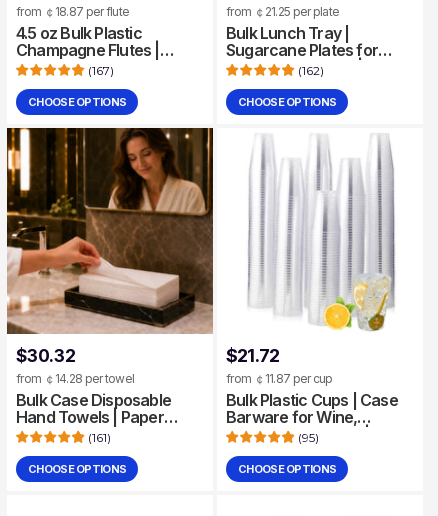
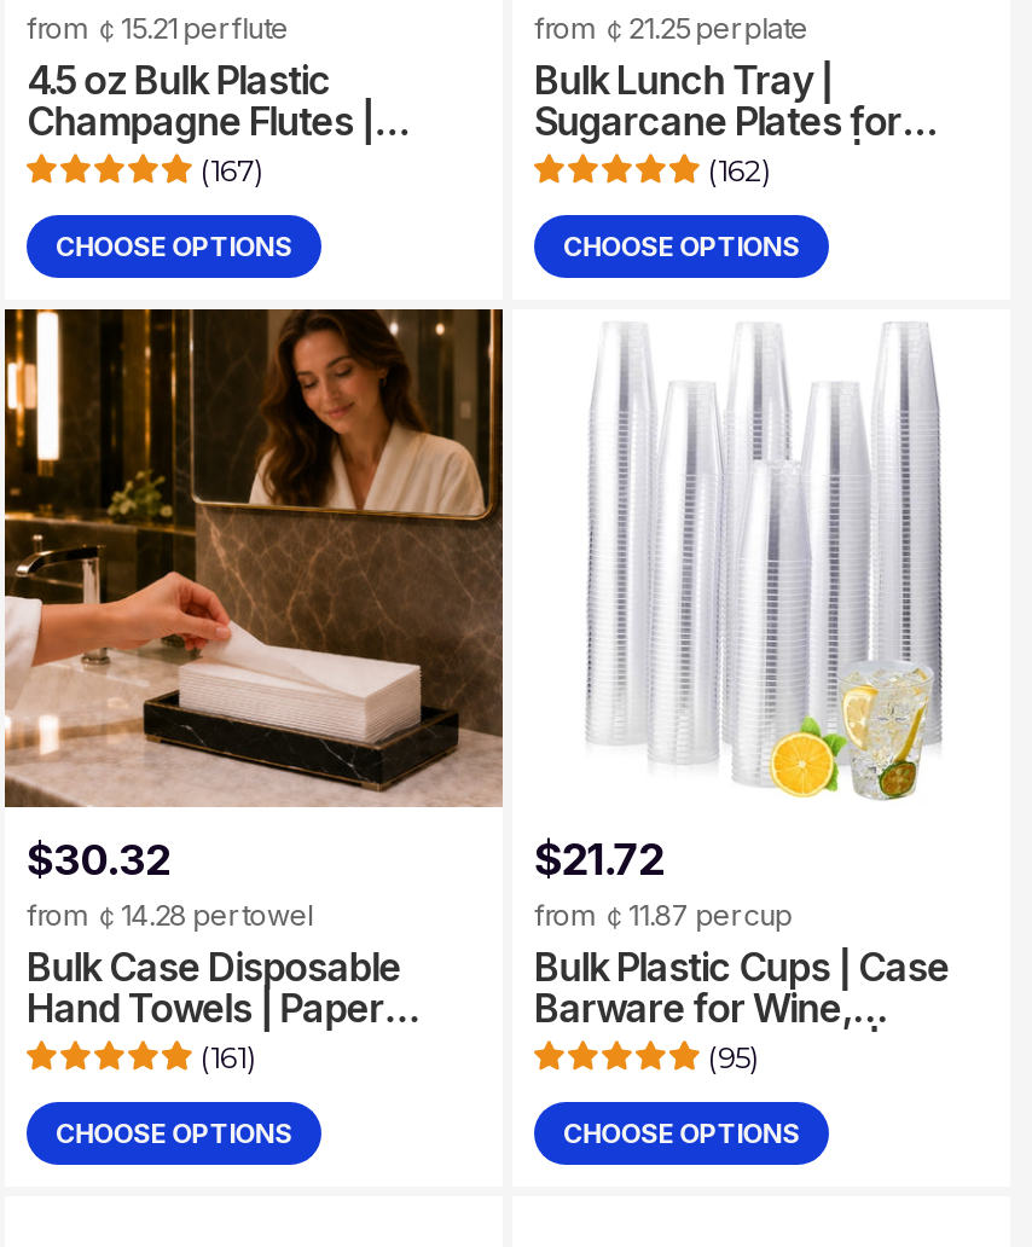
- from ￠18.87 per flute
+ from ￠15.21 per flute
